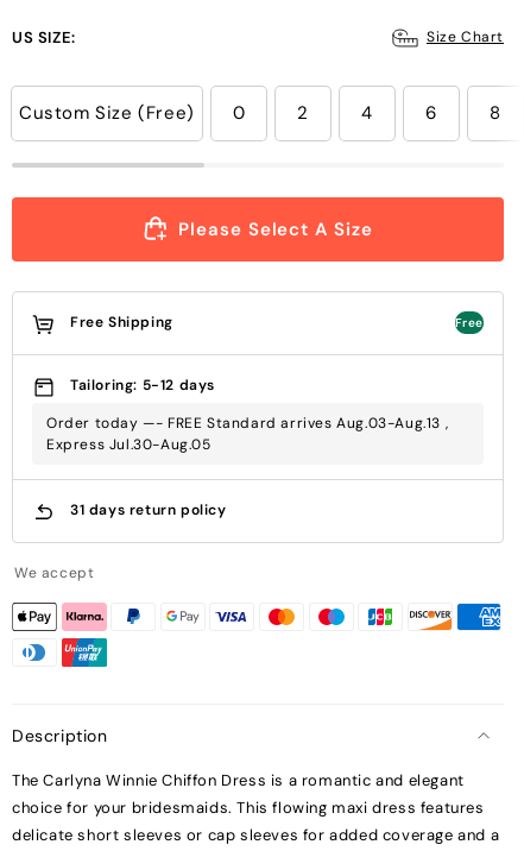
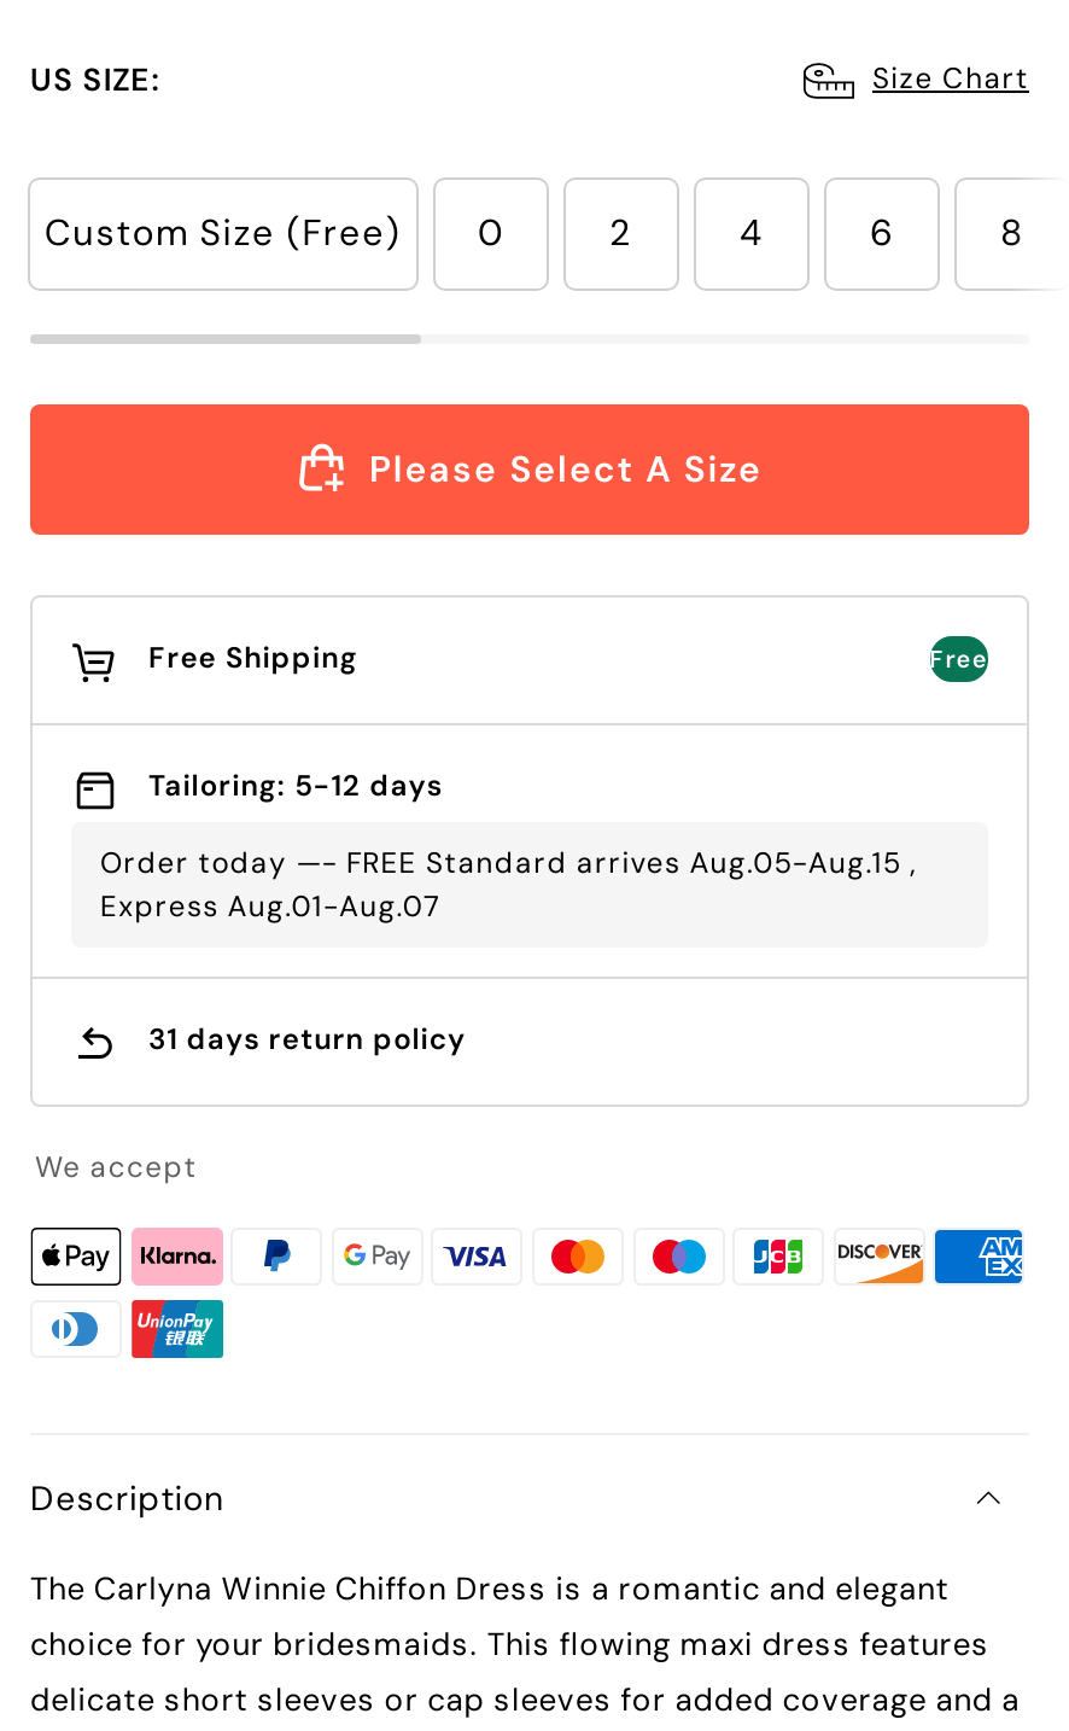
- Order today —- FREE Standard arrives Aug.03-Aug.13 ,
+ Order today —- FREE Standard arrives Aug.05-Aug.15 ,

- Express Jul.30-Aug.05
+ Express Aug.01-Aug.07
